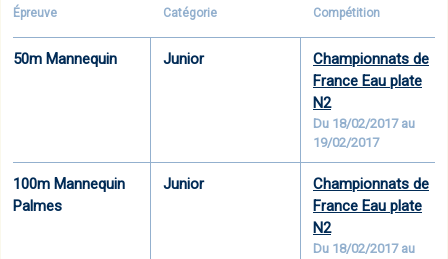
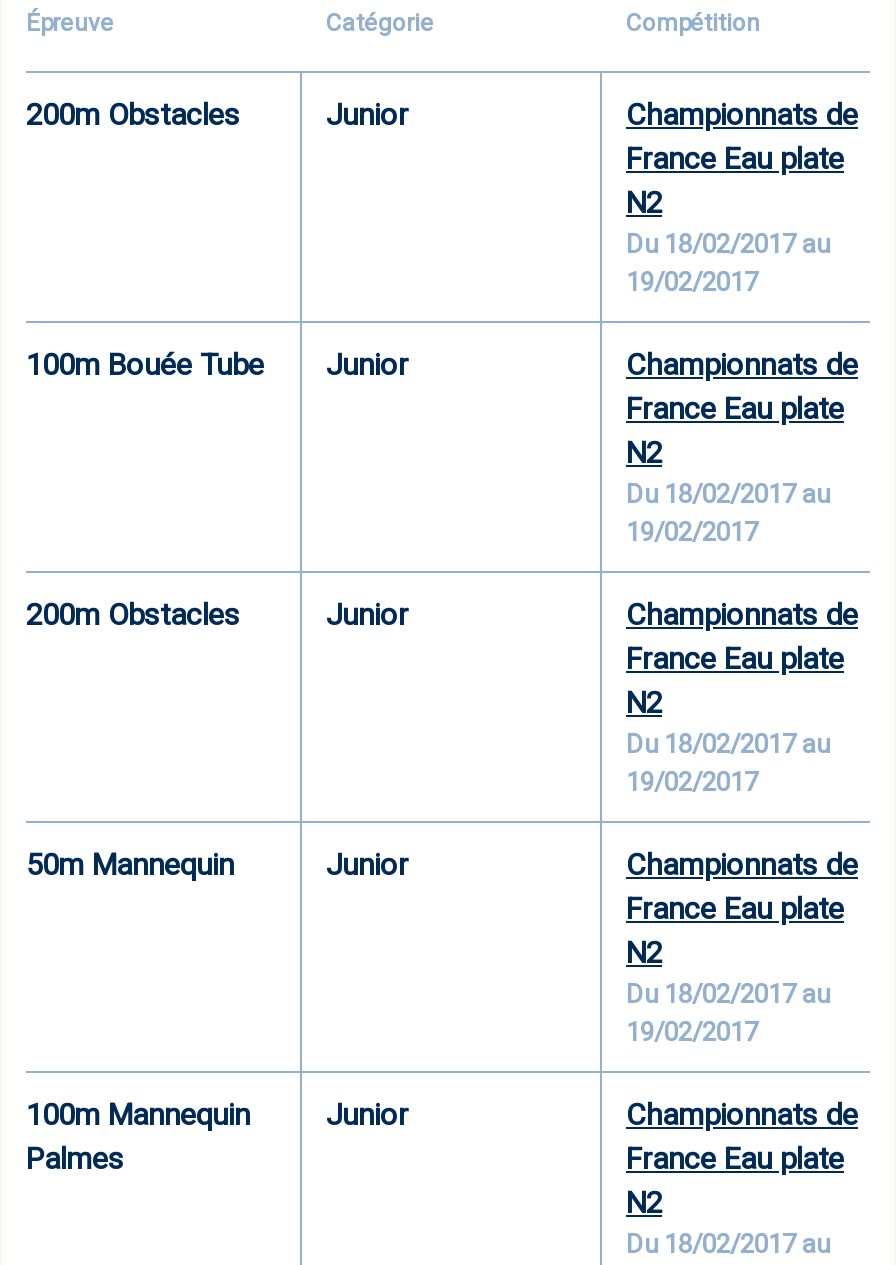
+ 200m Obstacles
+ Junior
+ Championnats de
+ France Eau plate
+ N2
+ Du 18/02/2017 au
+ 19/02/2017
+ 100m Bouée Tube
+ Junior
+ Championnats de
+ France Eau plate
+ N2
+ Du 18/02/2017 au
+ 19/02/2017
+ 200m Obstacles
+ Junior
+ Championnats de
+ France Eau plate
+ N2
+ Du 18/02/2017 au
+ 19/02/2017
